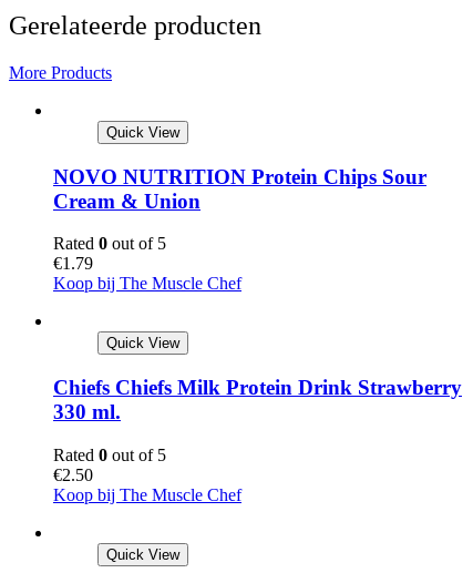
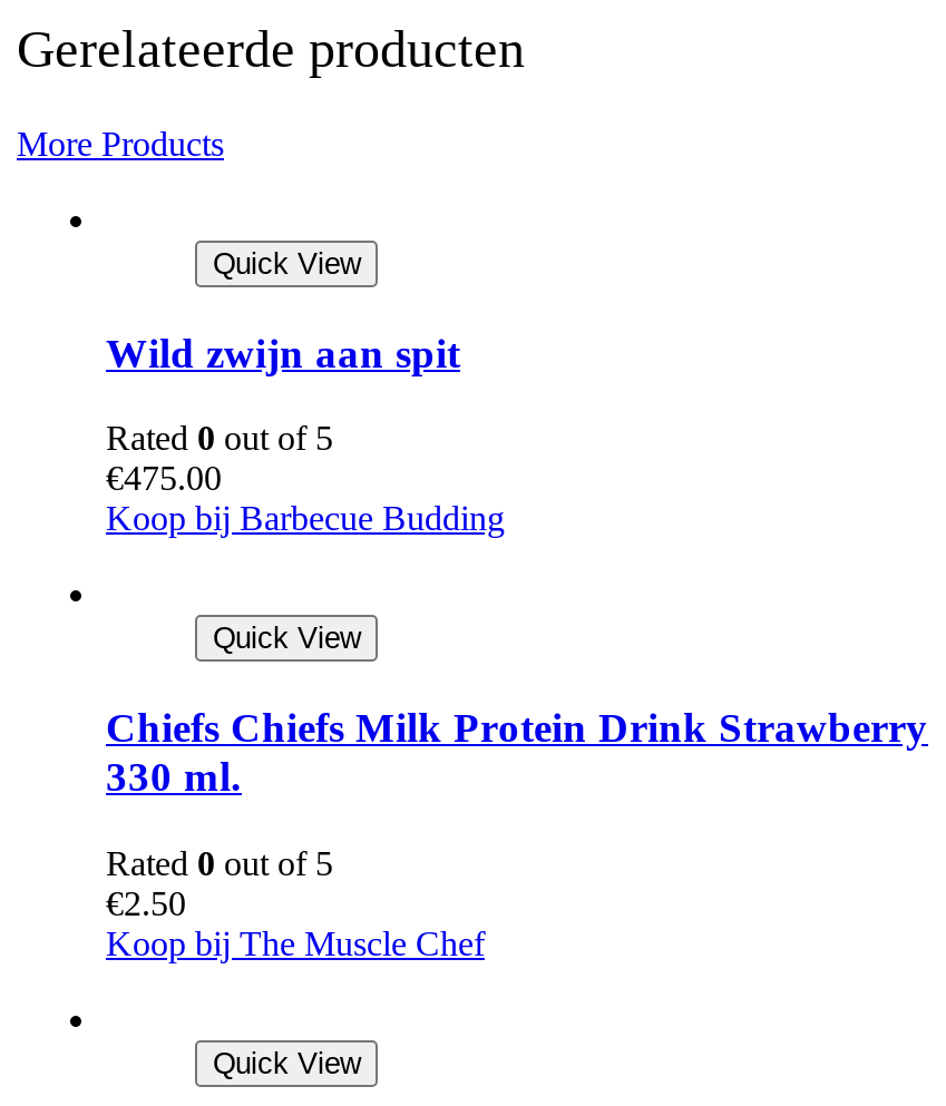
- NOVO NUTRITION Protein Chips Sour
- Cream & Union
+ Wild zwijn aan spit

- €1.79
- Koop bij The Muscle Chef
+ €475.00
+ Koop bij Barbecue Budding
